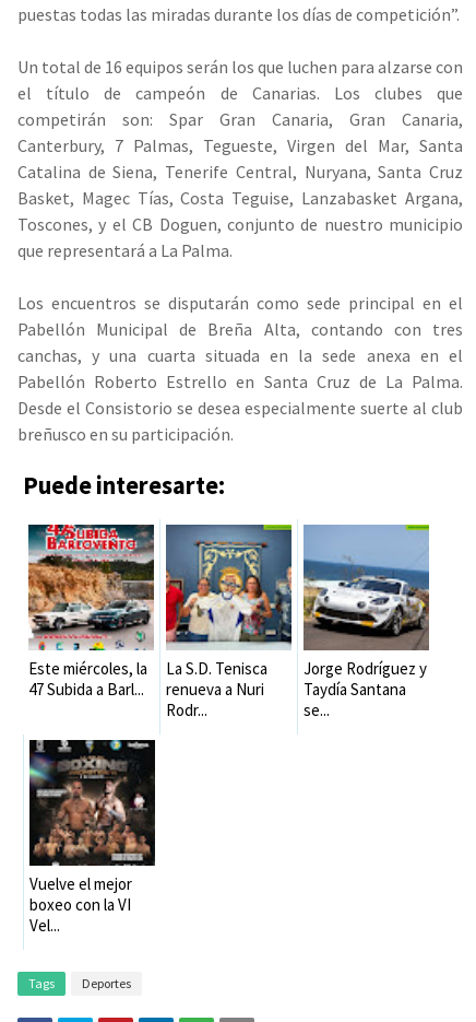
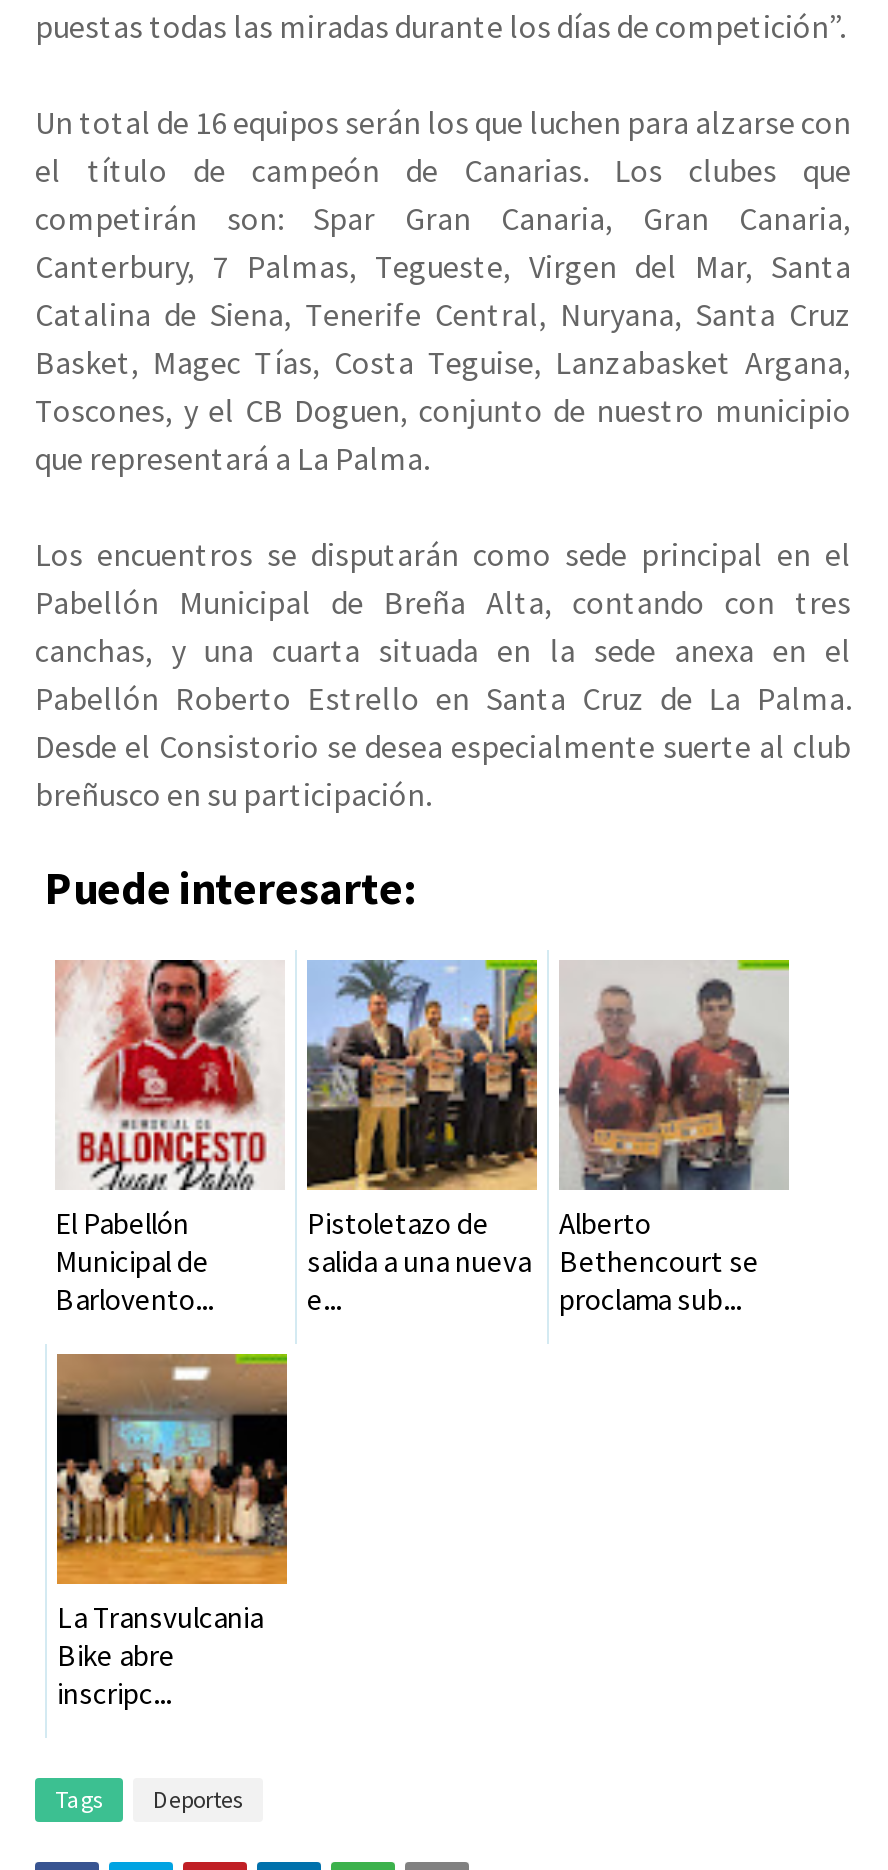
- [image]
- Este miércoles, la
- 47 Subida a Barl...
+ [image]
+ El Pabellón
+ Municipal de
+ Barlovento...

- [image]
- La S.D. Tenisca
- renueva a Nuri
- Rodr...
+ [image]
+ Pistoletazo de
+ salida a una nueva
+ e...

- [image]
- Jorge Rodríguez y
- Taydía Santana
- se...
+ [image]
+ Alberto
+ Bethencourt se
+ proclama sub...

- [image]
- Vuelve el mejor
- boxeo con la VI
- Vel...
+ [image]
+ La Transvulcania
+ Bike abre
+ inscripc...
